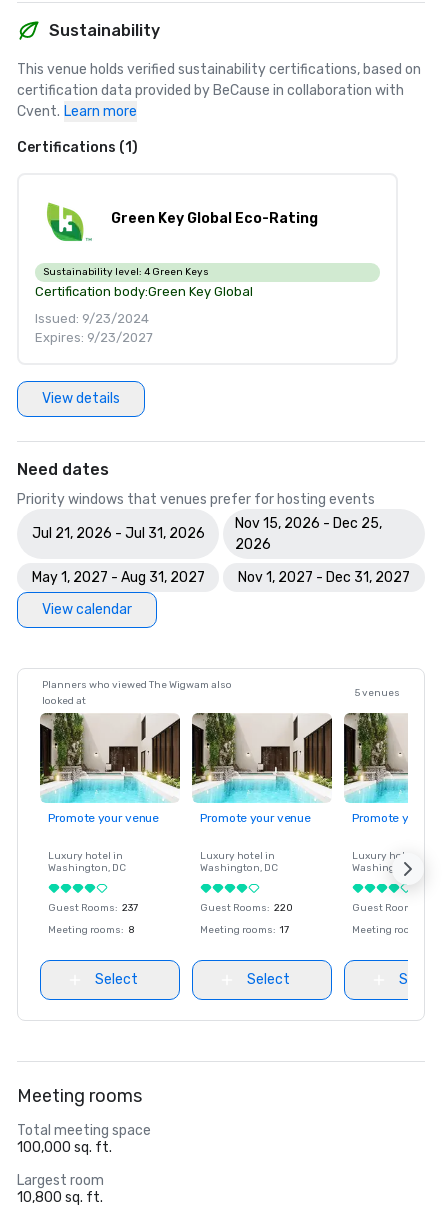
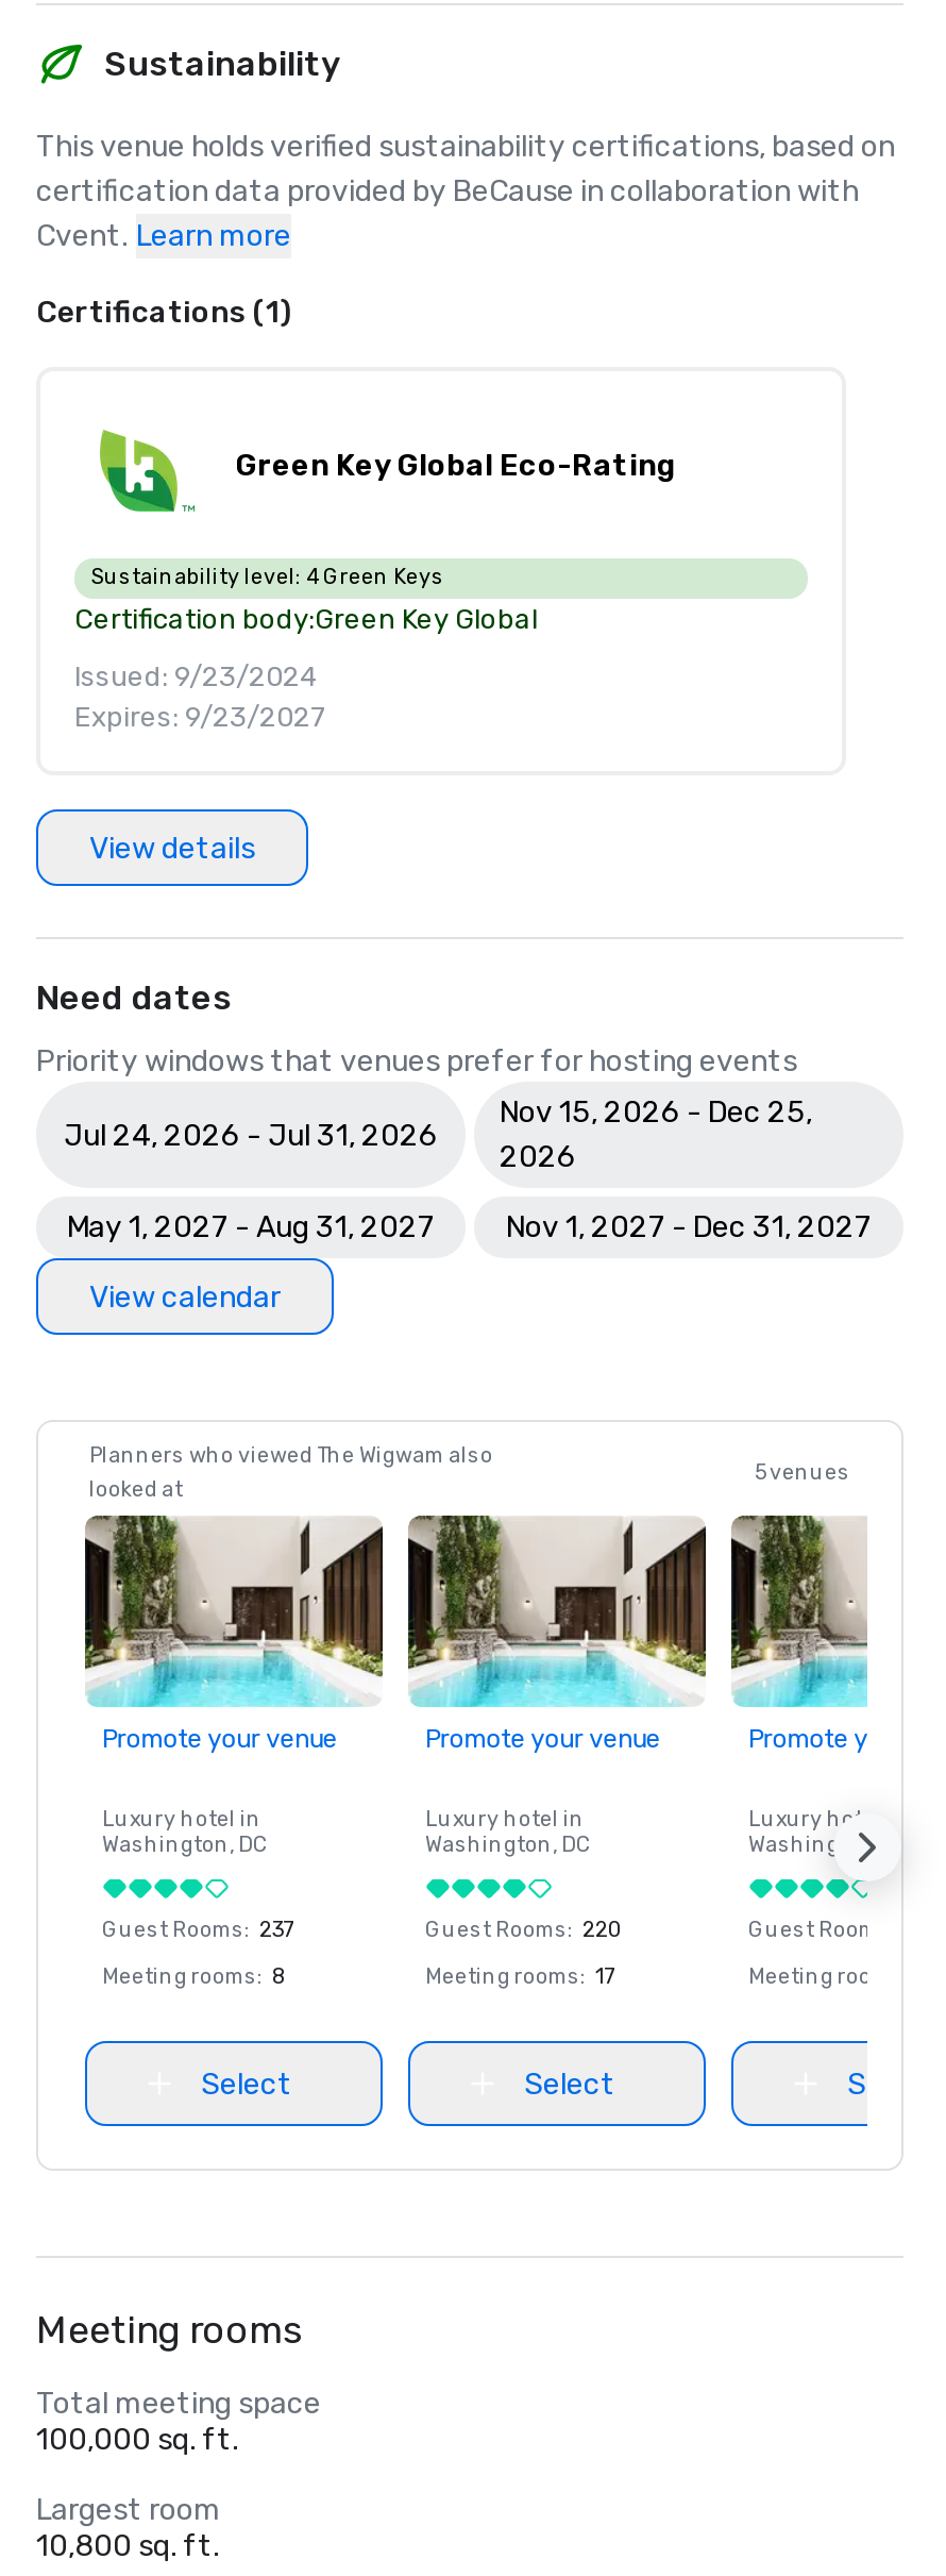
- Jul 21, 2026 - Jul 31, 2026
+ Jul 24, 2026 - Jul 31, 2026
